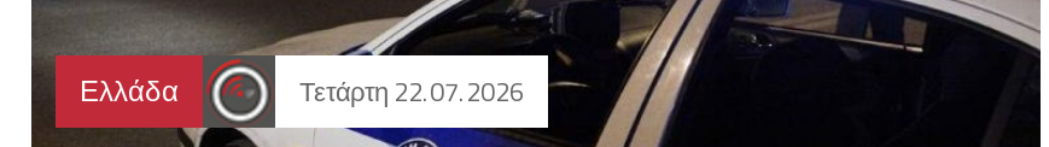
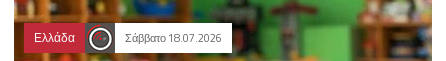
- Τετάρτη 22.07.2026
+ Σάββατο 18.07.2026
